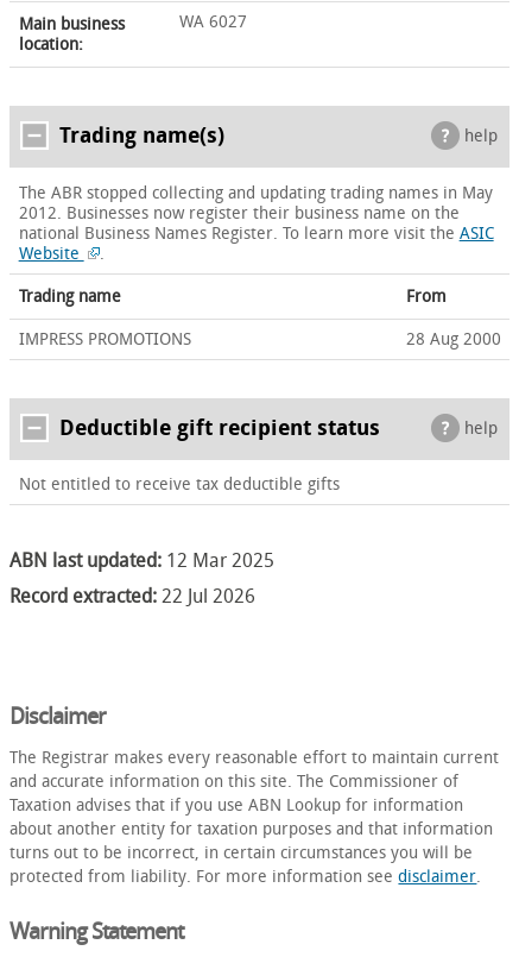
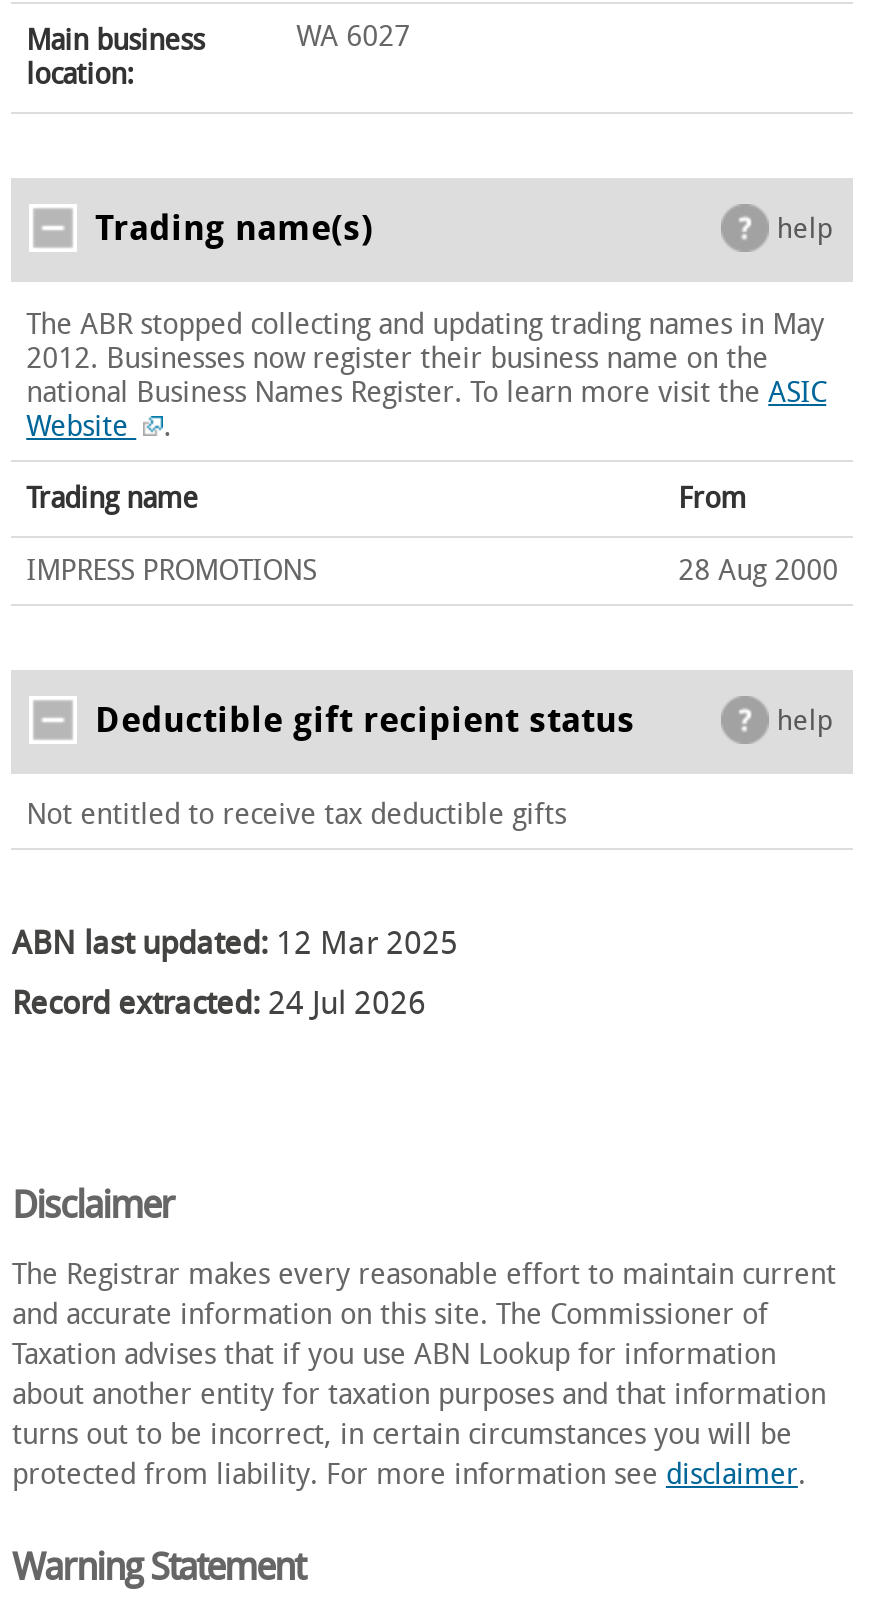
- Record extracted: 22 Jul 2026
+ Record extracted: 24 Jul 2026
